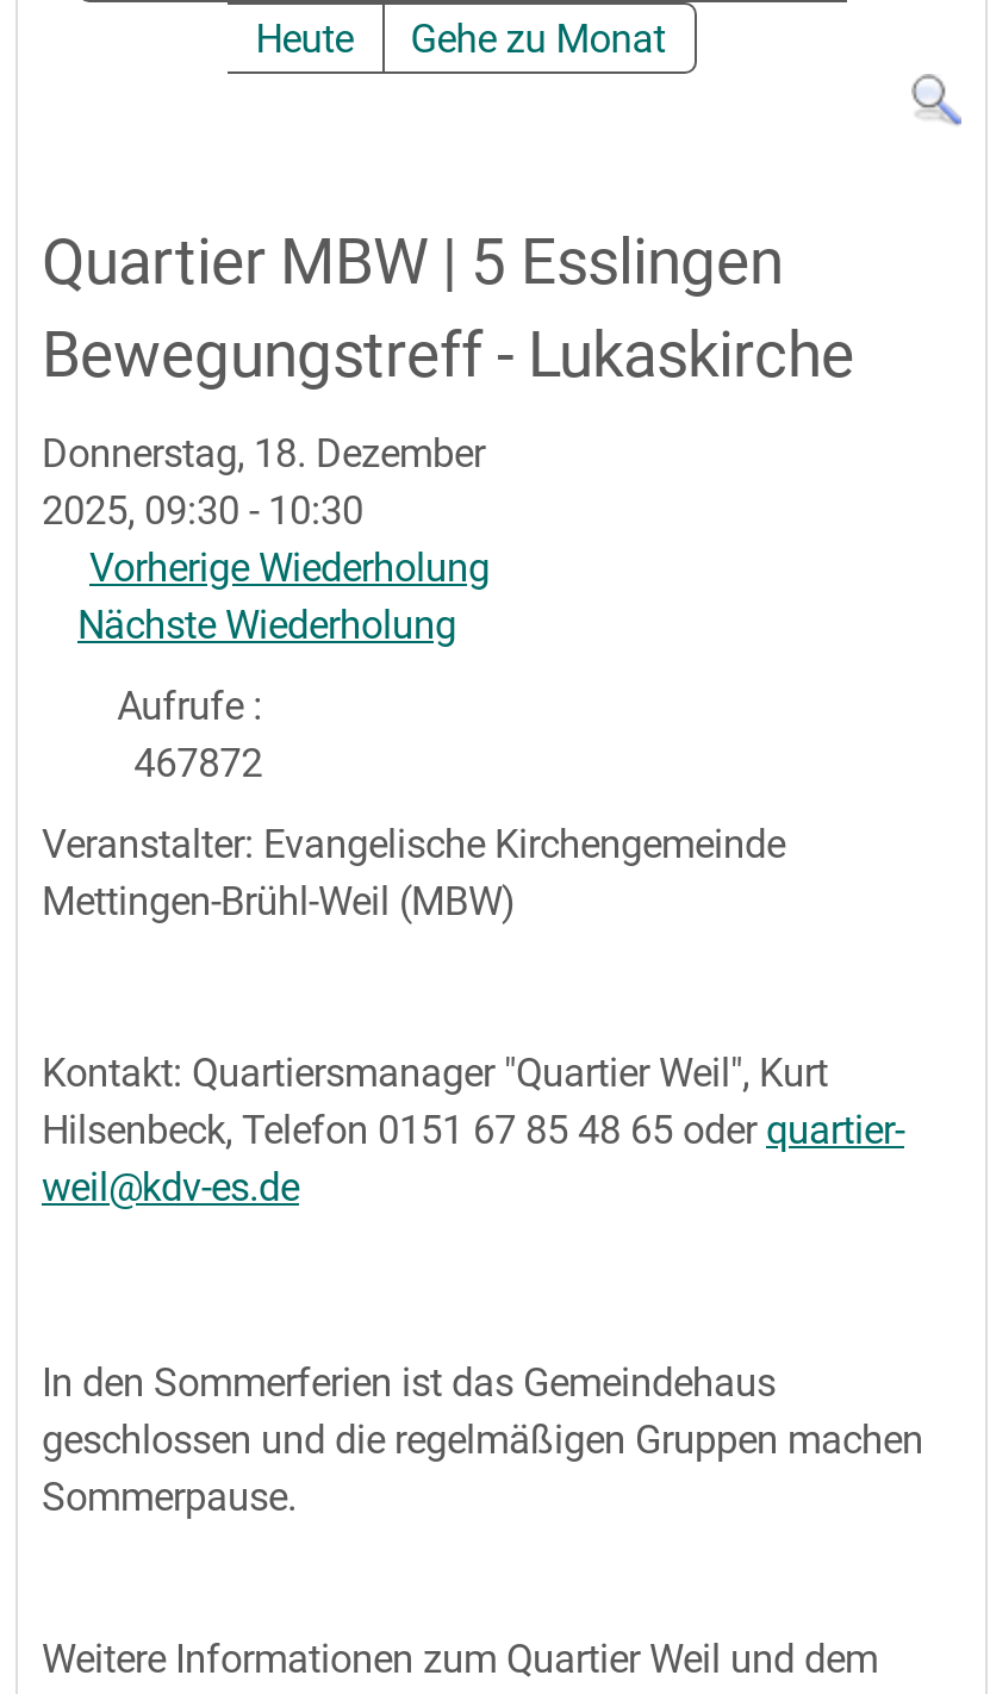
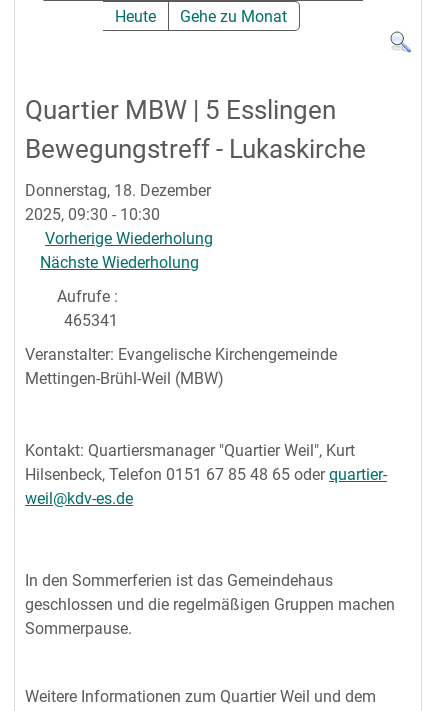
- 467872
+ 465341
